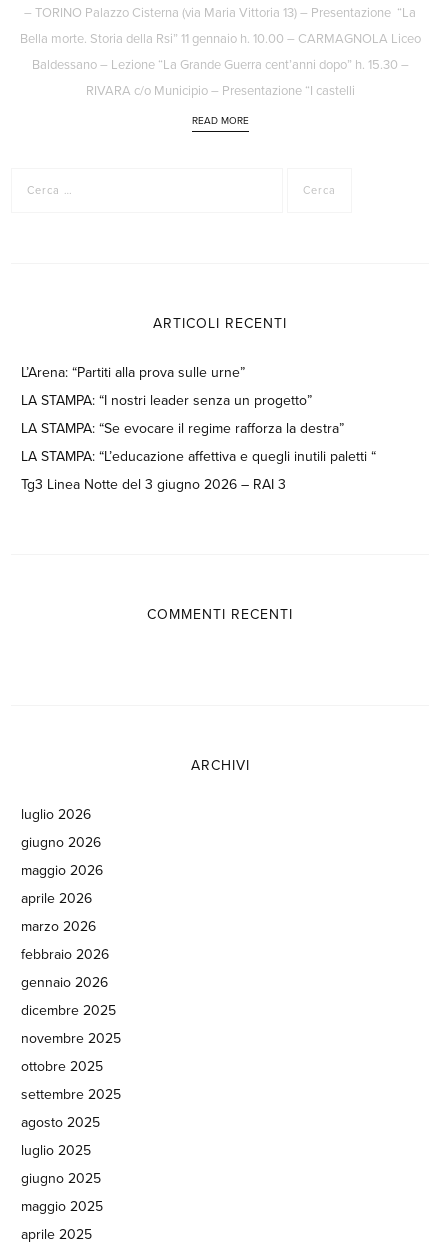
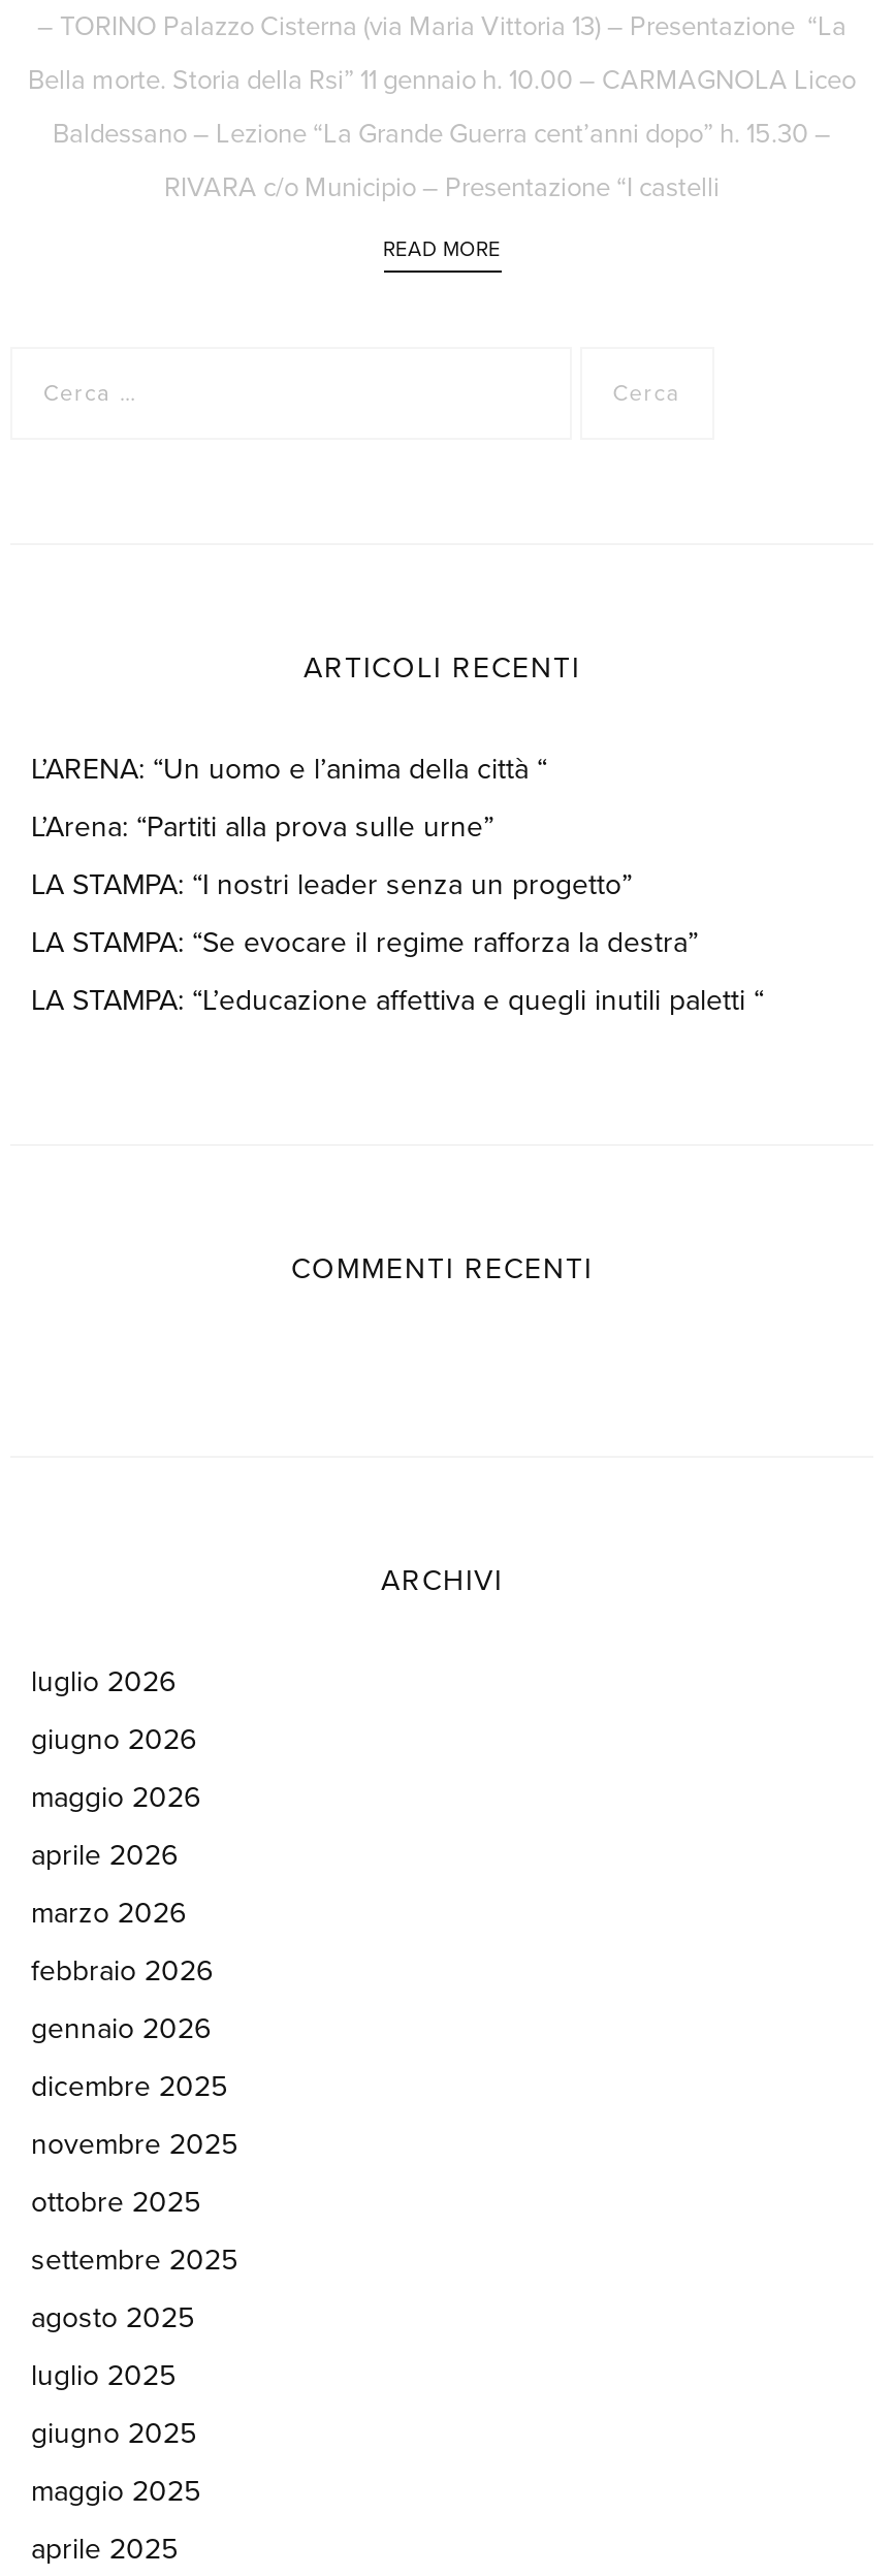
+ L’ARENA: “Un uomo e l’anima della città “

moved down: L’Arena: “Partiti alla prova sulle urne” | LA STAMPA: “I nostri leader senza un progetto” | LA STAMPA: “Se evocare il regime rafforza la destra” | LA STAMPA: “L’educazione affettiva e quegli inutili paletti “

- Tg3 Linea Notte del 3 giugno 2026 – RAI 3
